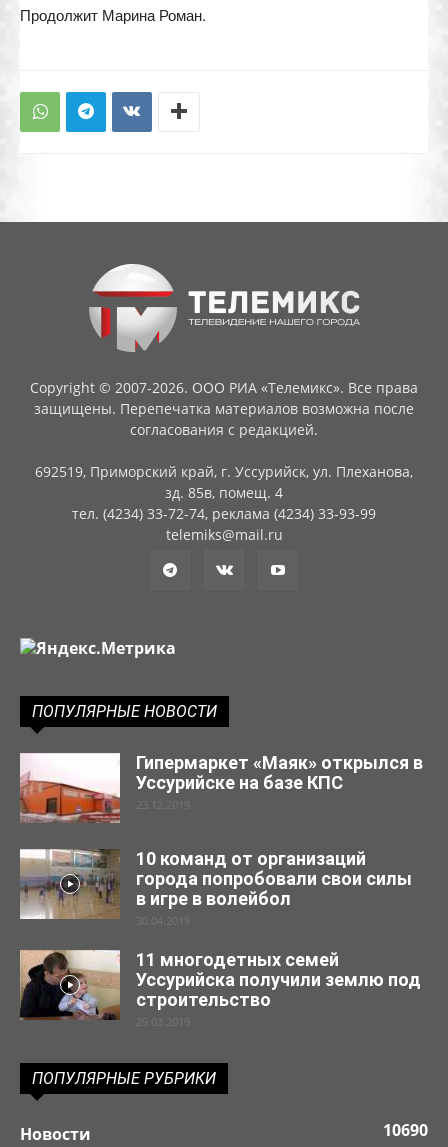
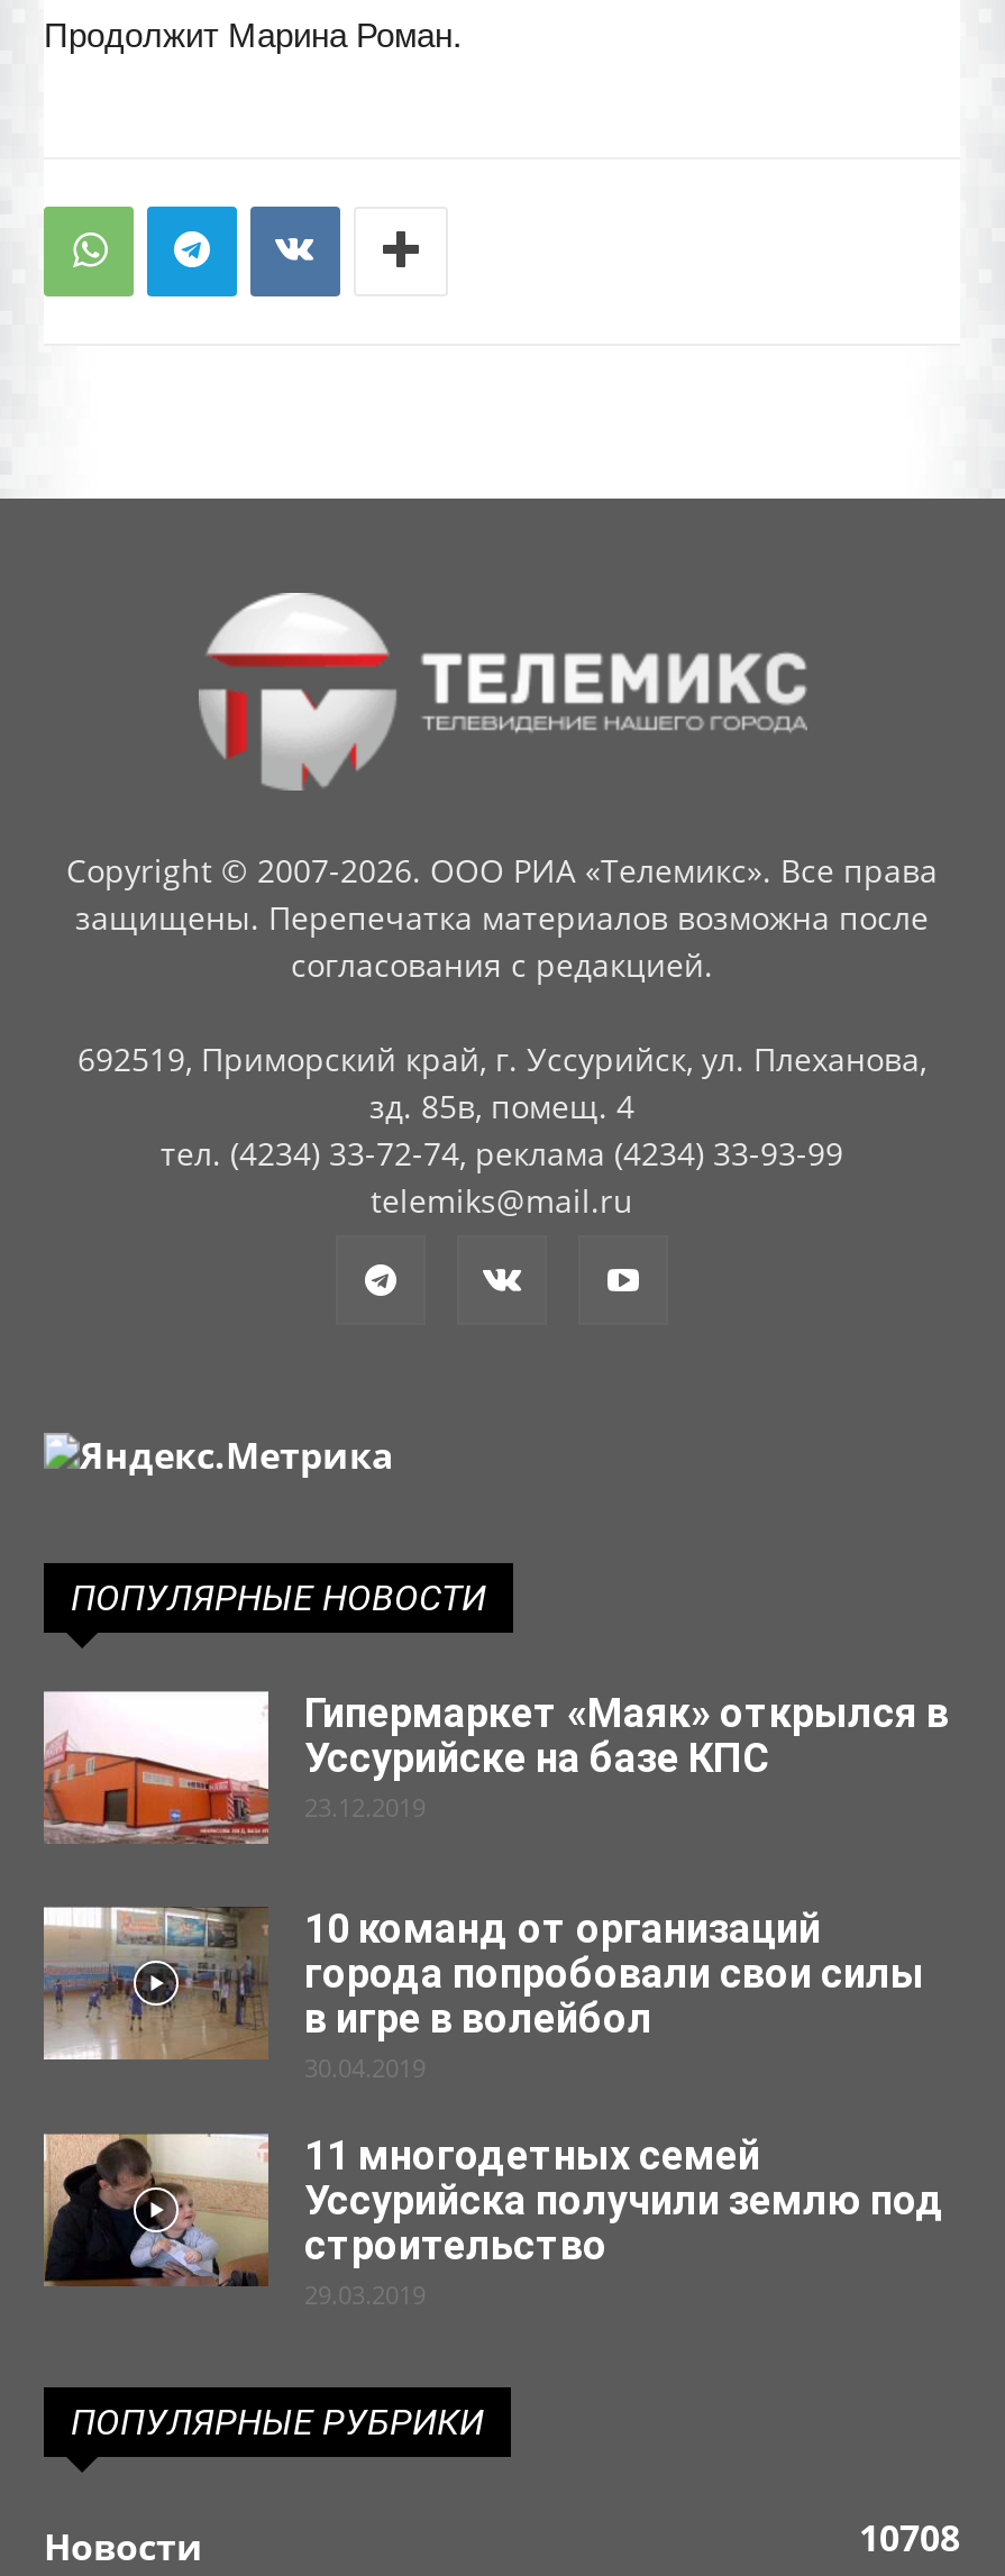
- 10690
+ 10708
